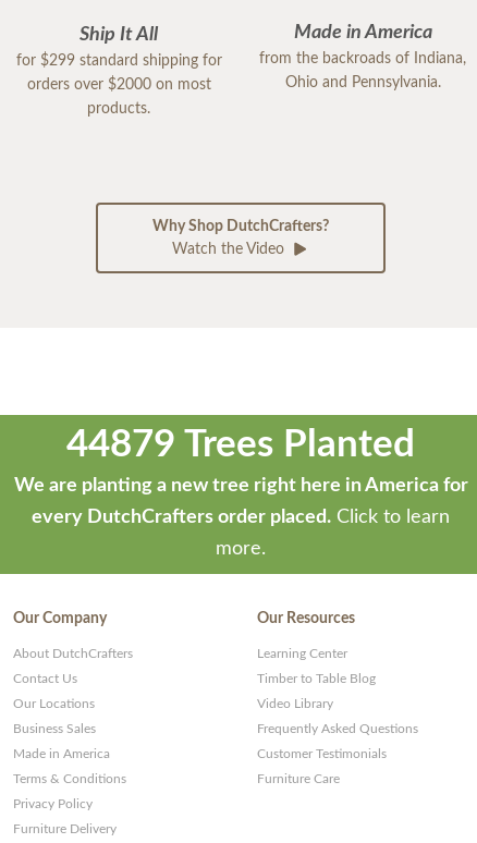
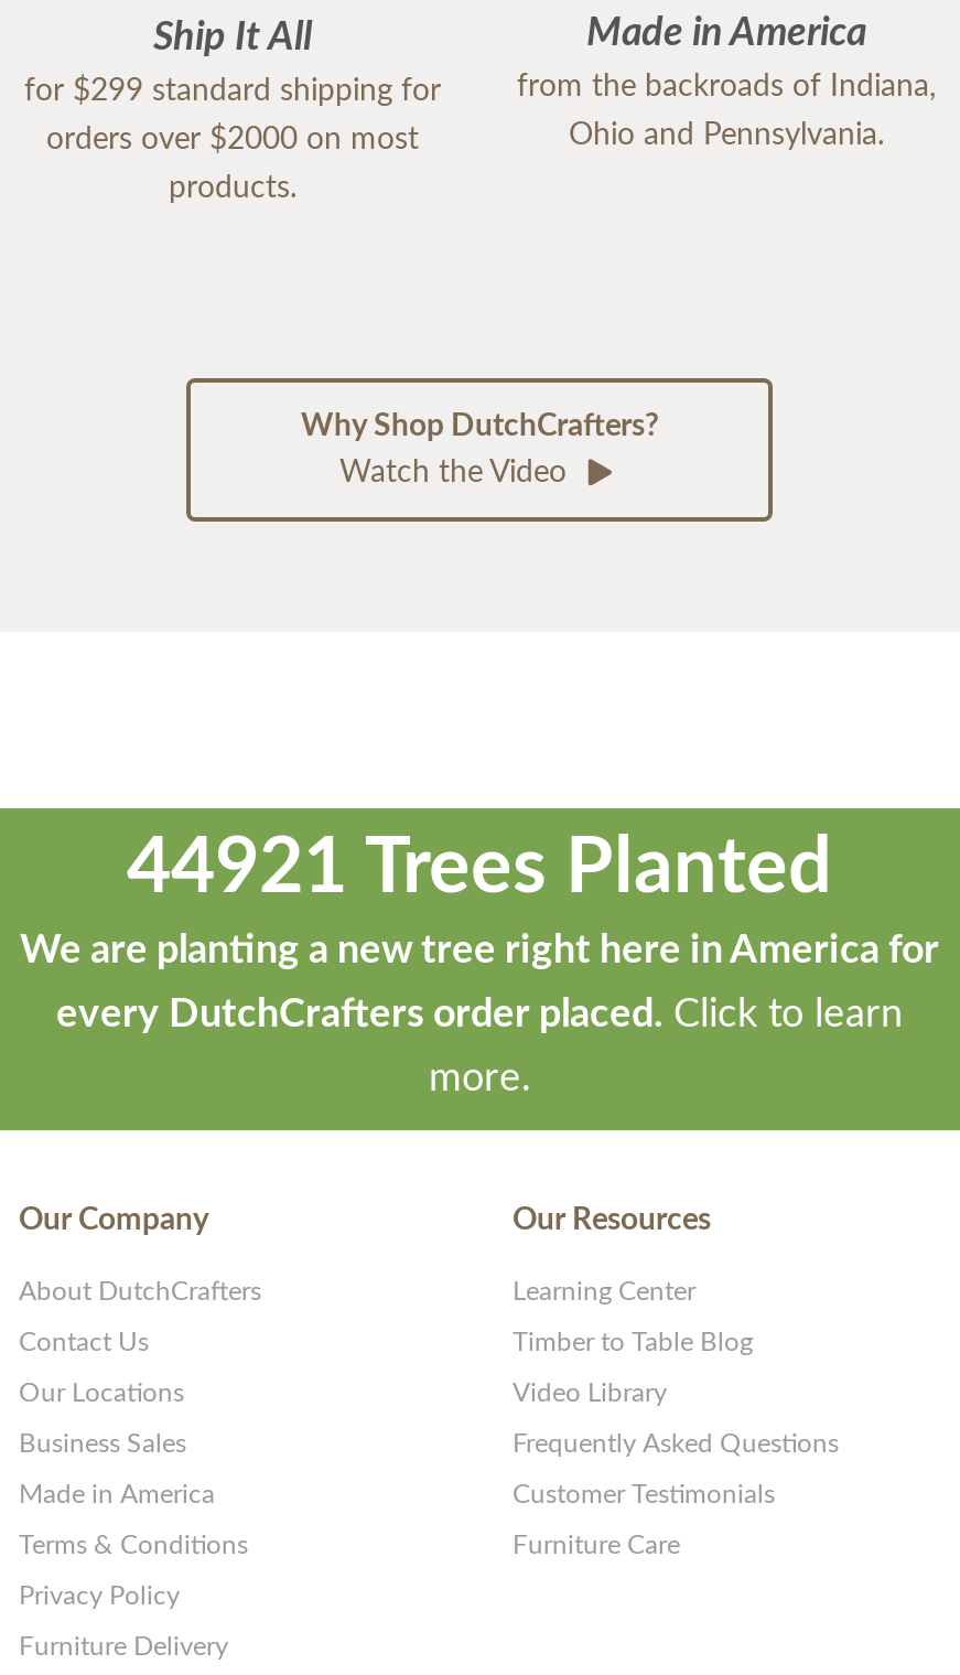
- 44879 Trees Planted
+ 44921 Trees Planted
